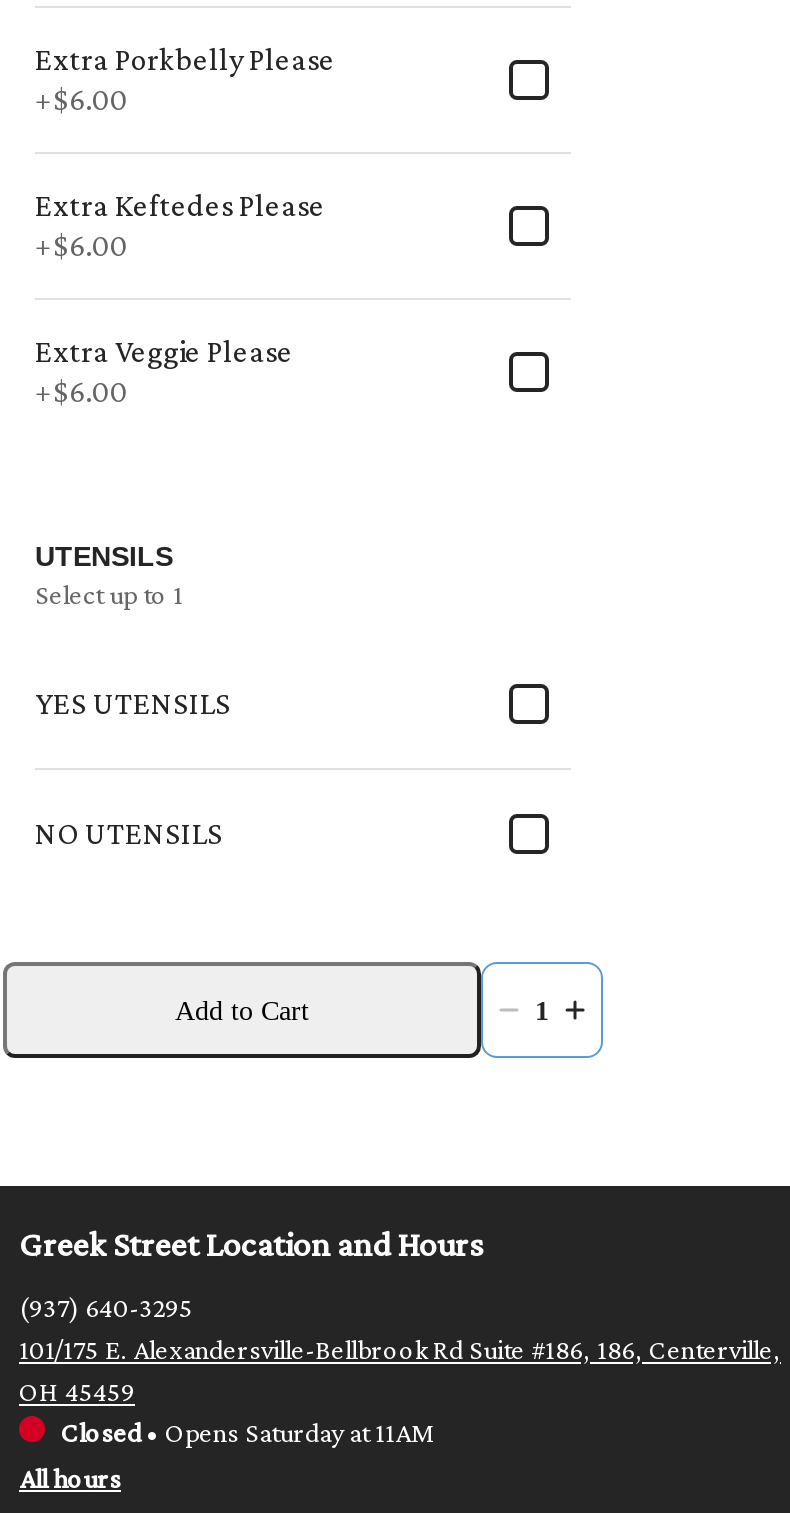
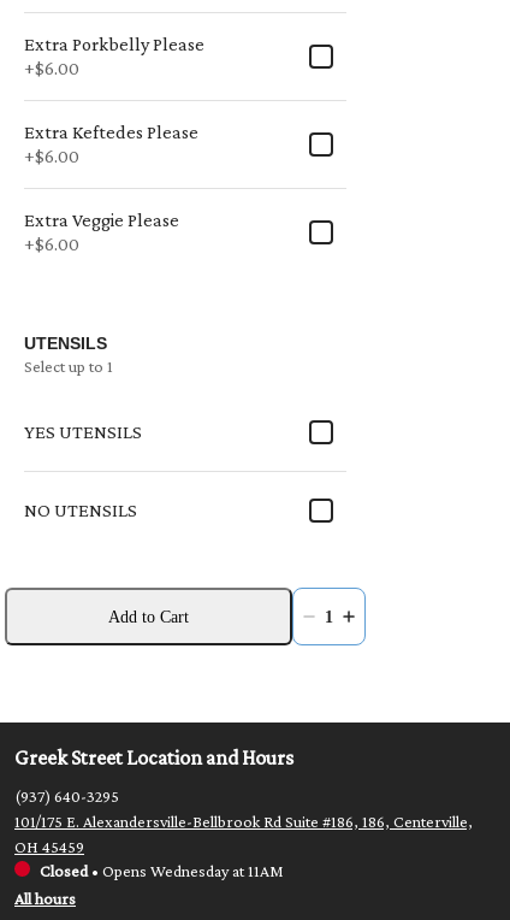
- Closed • Opens Saturday at 11AM
+ Closed • Opens Wednesday at 11AM
